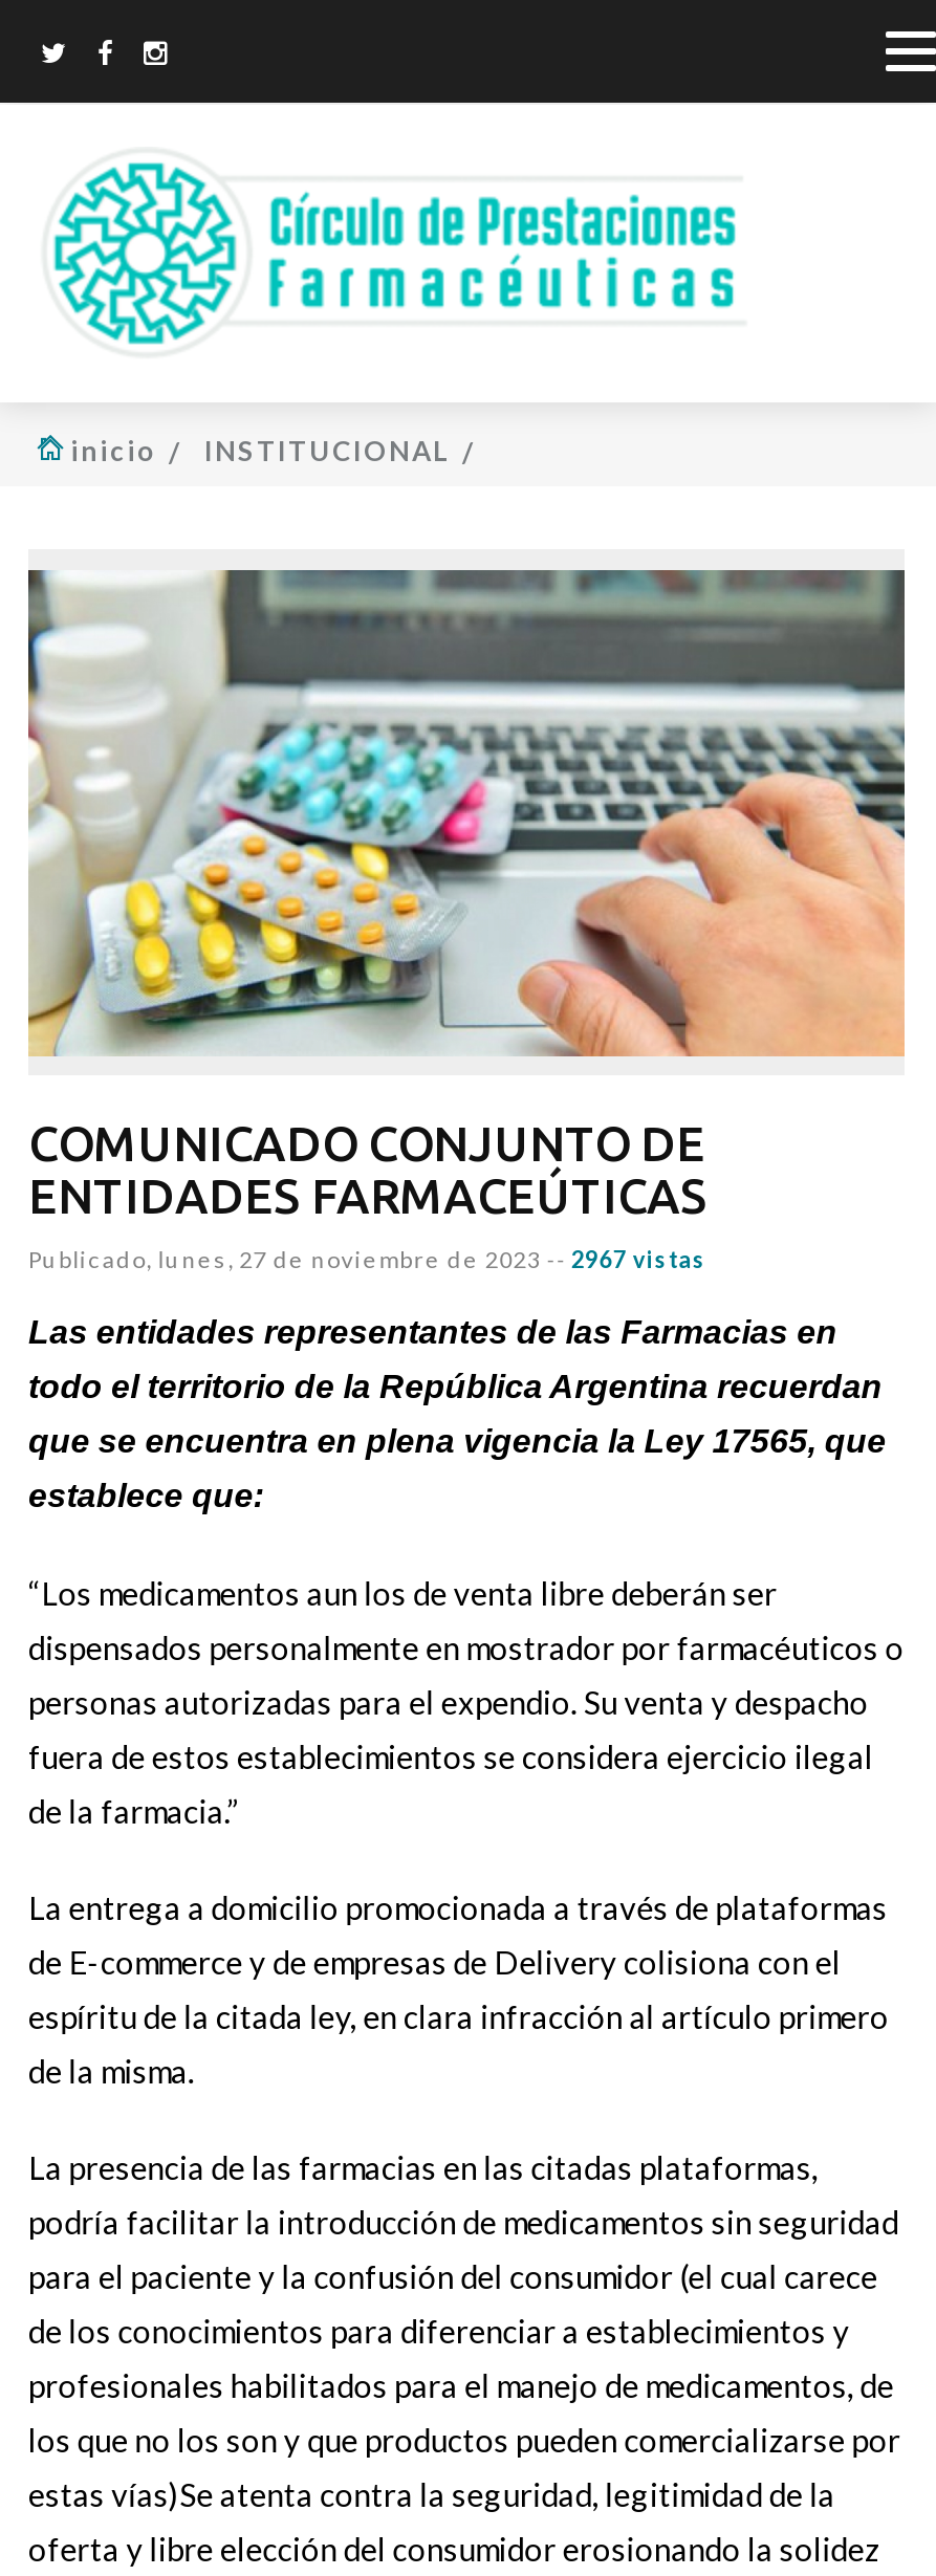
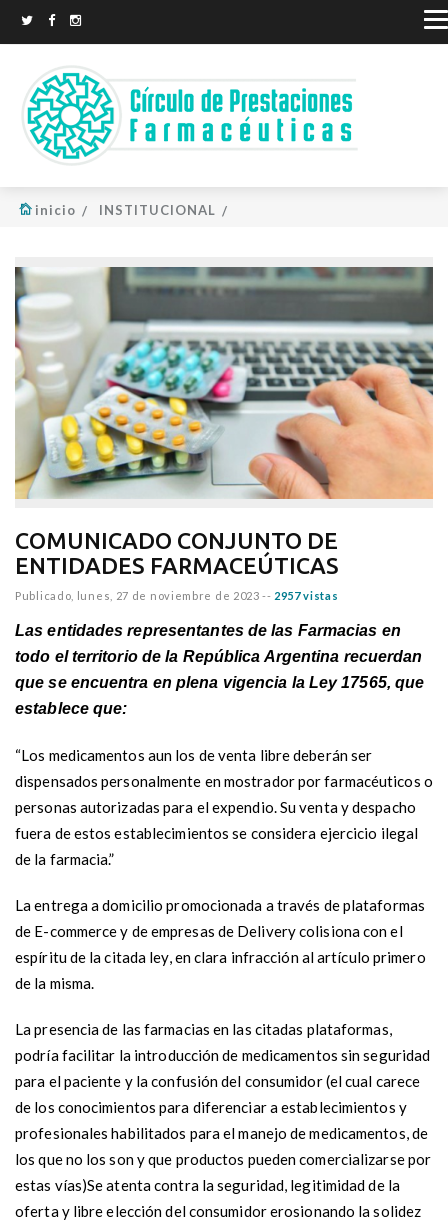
- Publicado, lunes, 27 de noviembre de 2023 -- 2967 vistas
+ Publicado, lunes, 27 de noviembre de 2023 -- 2957 vistas
